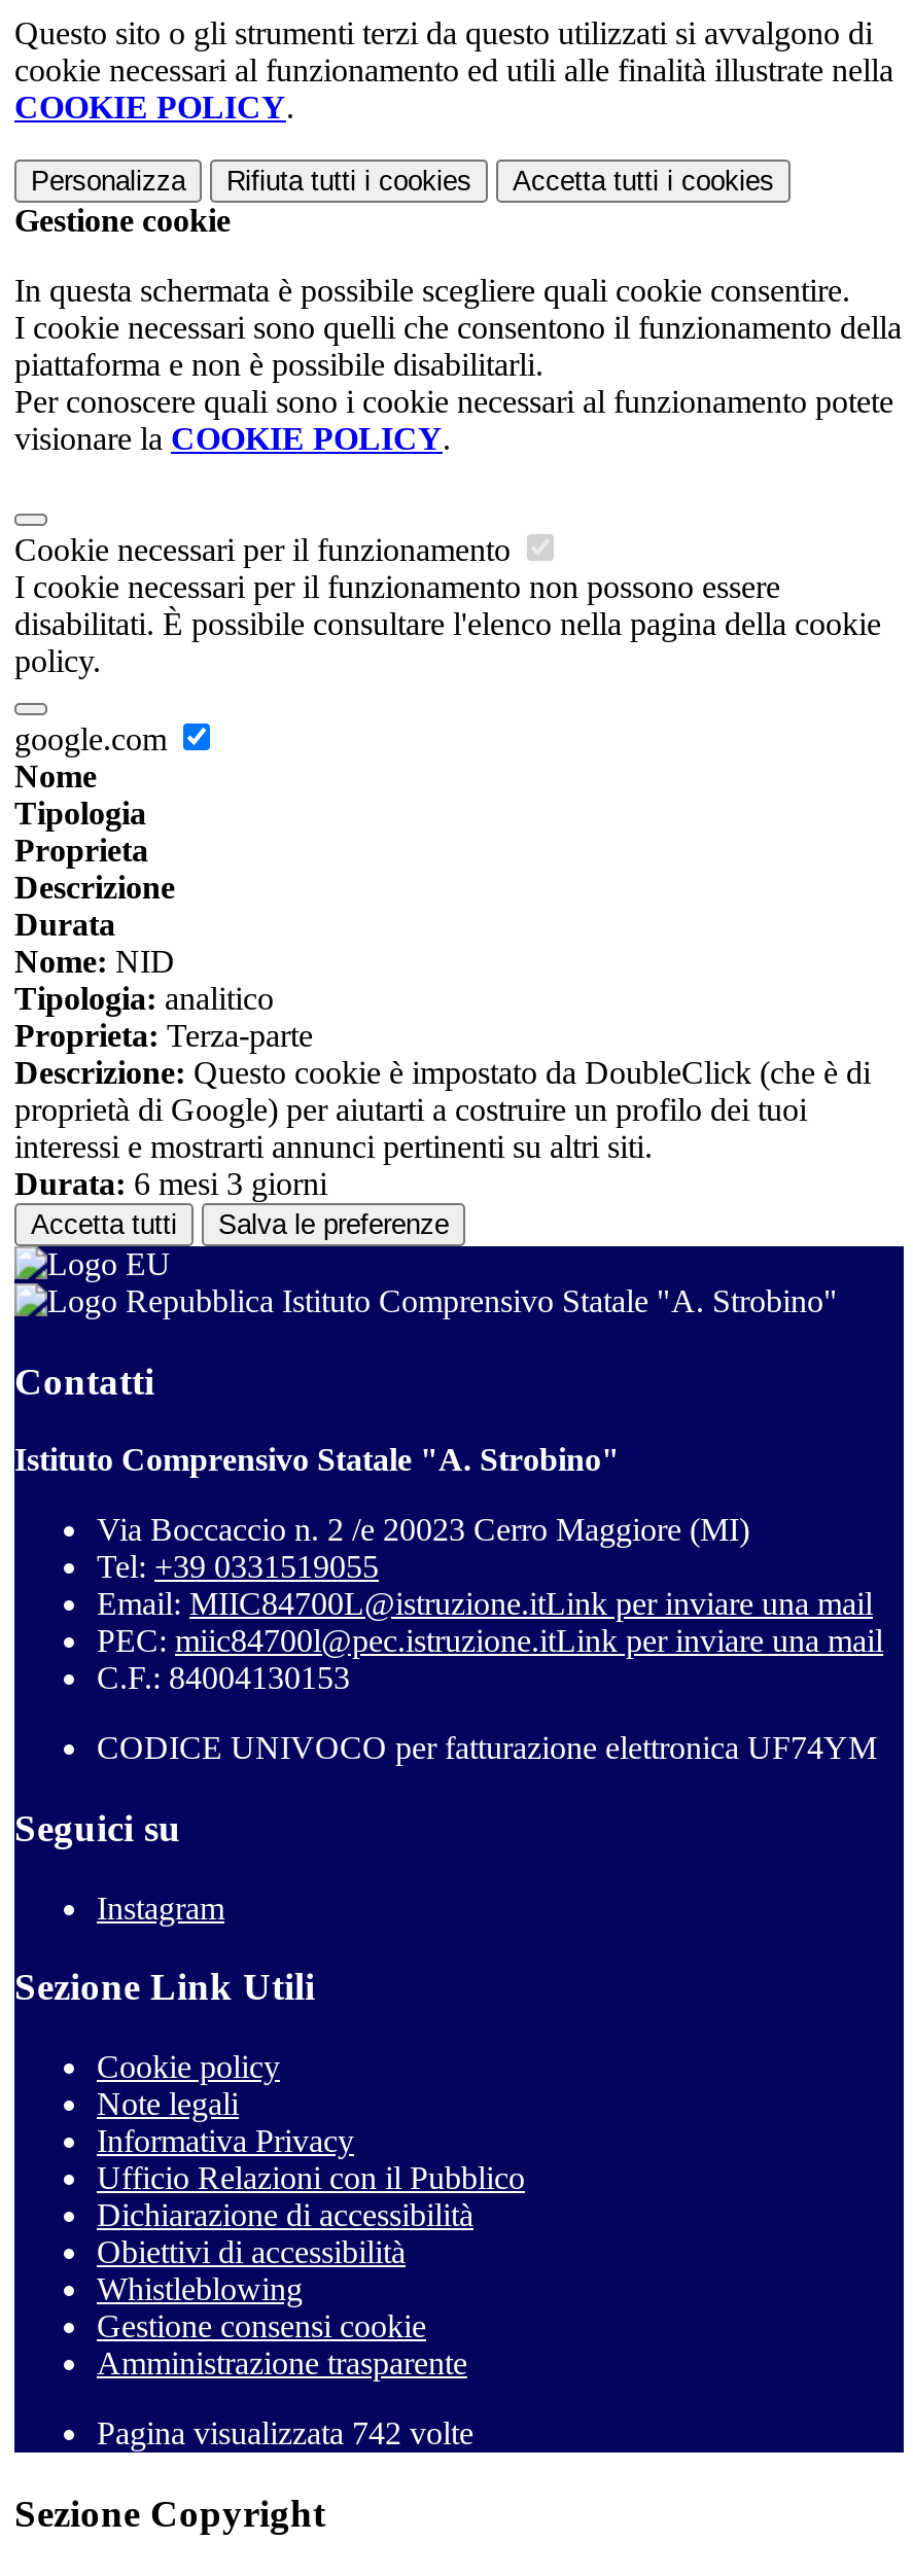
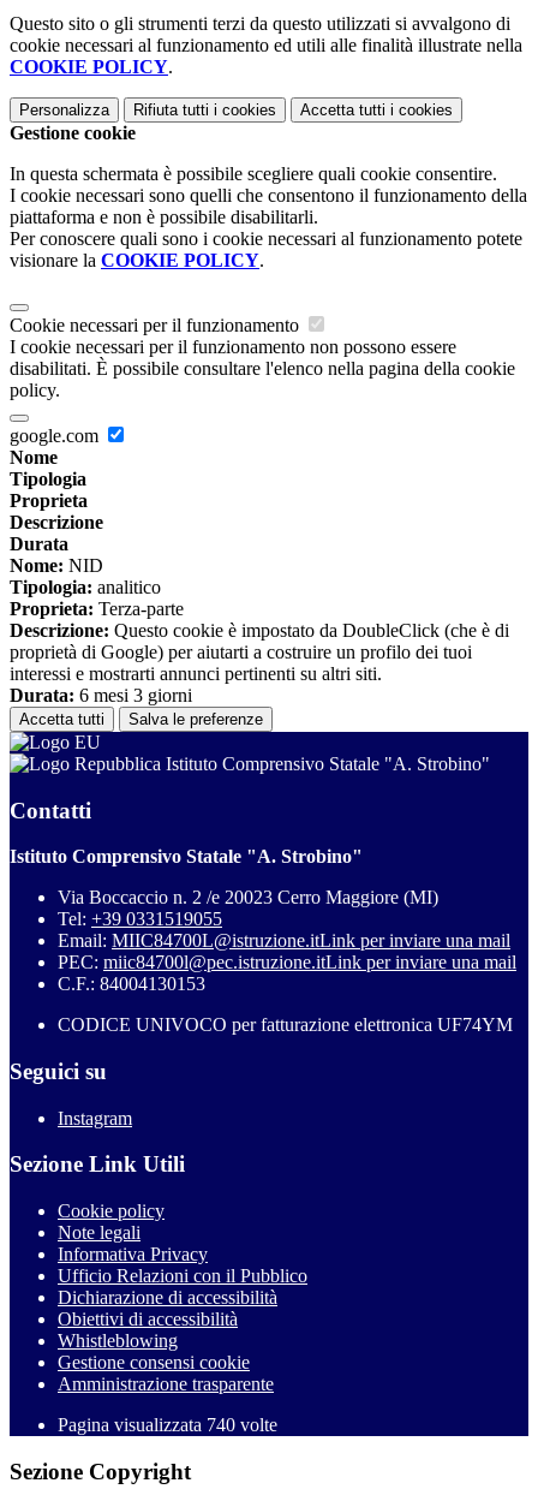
- Pagina visualizzata 742 volte
+ Pagina visualizzata 740 volte
